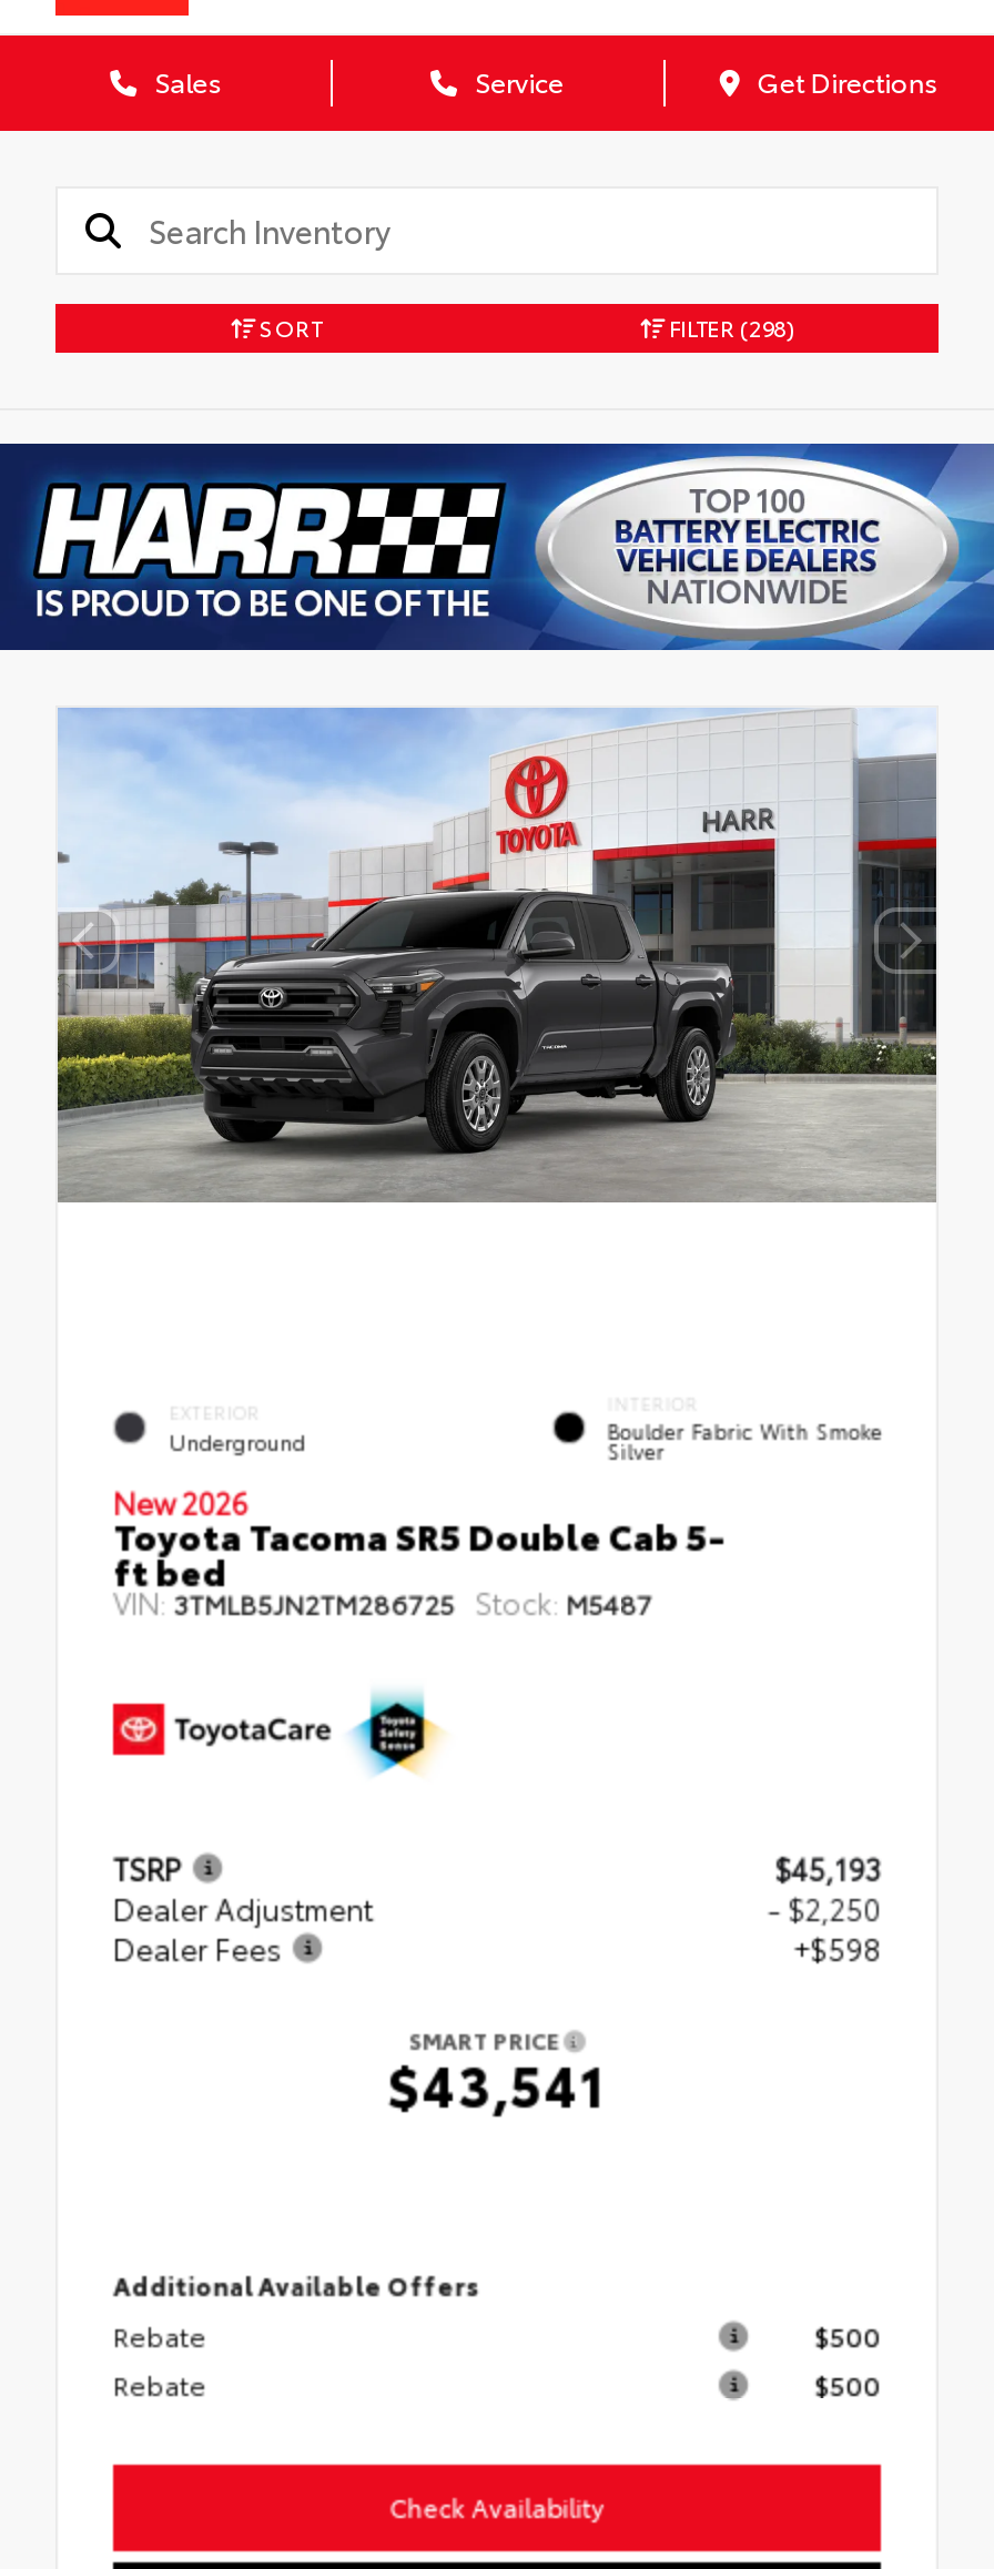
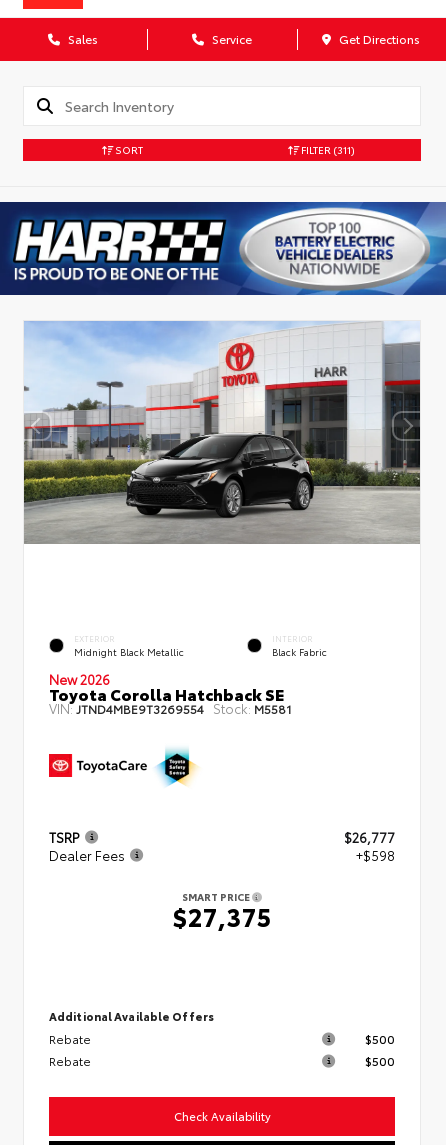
- FILTER (298)
+ FILTER (311)

- [image]
+ [image]

- Underground
+ Midnight Black Metallic

- Boulder Fabric With Smoke
- Silver
+ Black Fabric

- Toyota Tacoma SR5 Double Cab 5-
- ft bed
- VIN:3TMLB5JN2TM286725 Stock: M5487
+ Toyota Corolla Hatchback SE
+ VIN:JTND4MBE9T3269554 Stock:M5581

- [image]
+ [image]

- [image]
+ [image]

- $45,193
- Dealer Adjustment
- - $2,250
+ $26,777

- $43,541
+ $27,375
